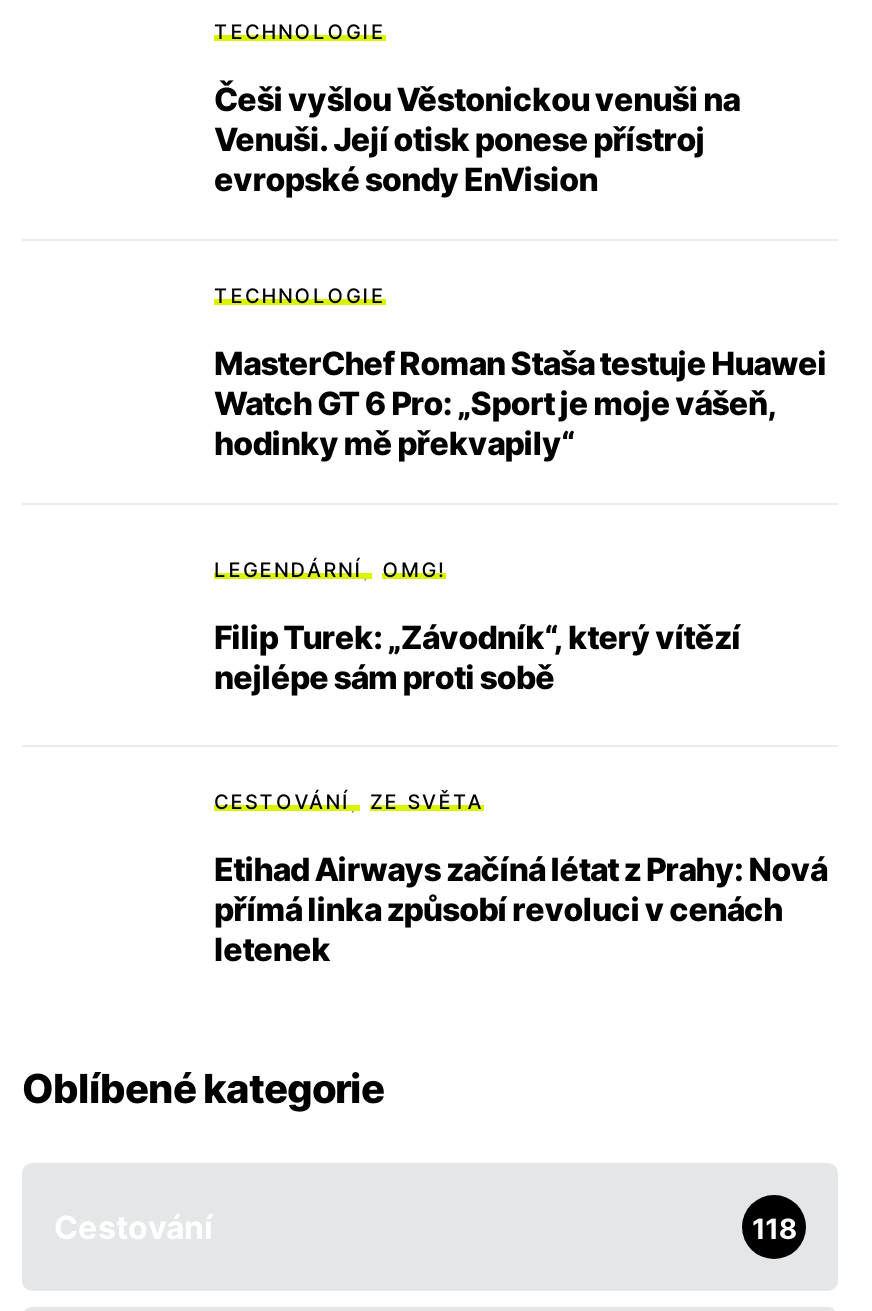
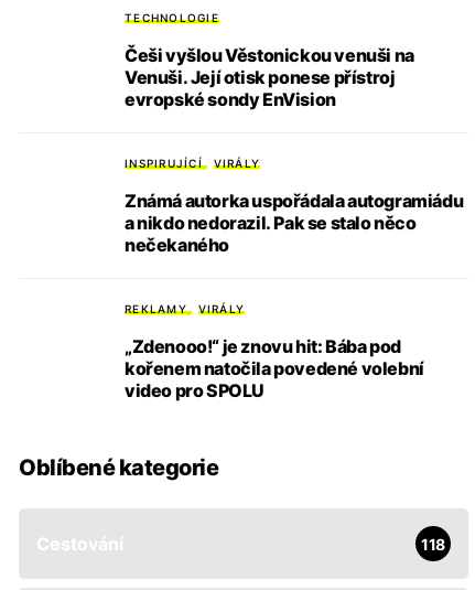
- TECHNOLOGIE
- MasterChef Roman Staša testuje Huawei
- Watch GT 6 Pro: „Sport je moje vášeň,
- hodinky mě překvapily“
- LEGENDÁRNÍ
- OMG!
- Filip Turek: „Závodník“, který vítězí
- nejlépe sám proti sobě
- CESTOVÁNÍ
- ZE SVĚTA
- Etihad Airways začíná létat z Prahy: Nová
- přímá linka způsobí revoluci v cenách
- letenek
+ INSPIRUJÍCÍ
+ VIRÁLY
+ Známá autorka uspořádala autogramiádu
+ a nikdo nedorazil. Pak se stalo něco
+ nečekaného
+ REKLAMY
+ VIRÁLY
+ „Zdenooo!“ je znovu hit: Bába pod
+ kořenem natočila povedené volební
+ video pro SPOLU
